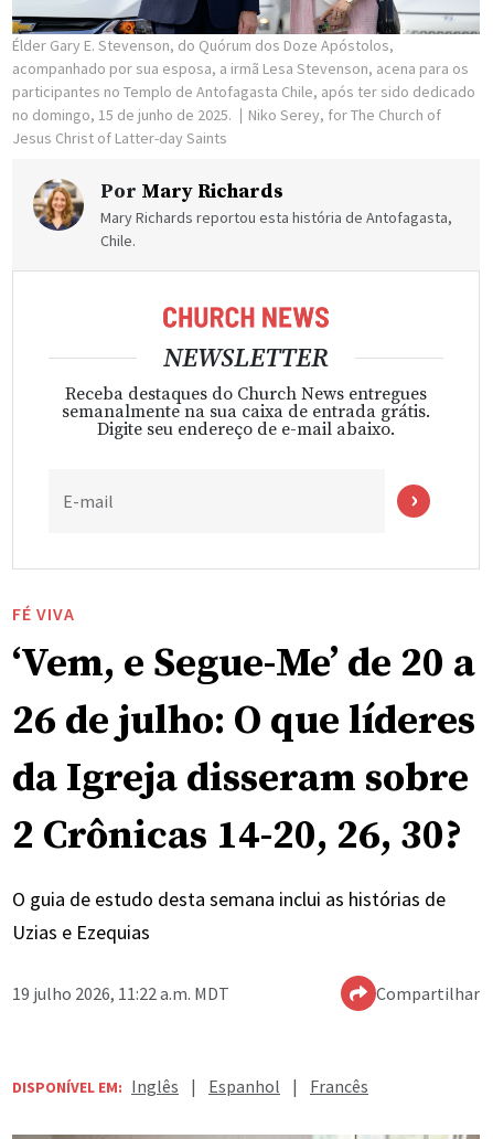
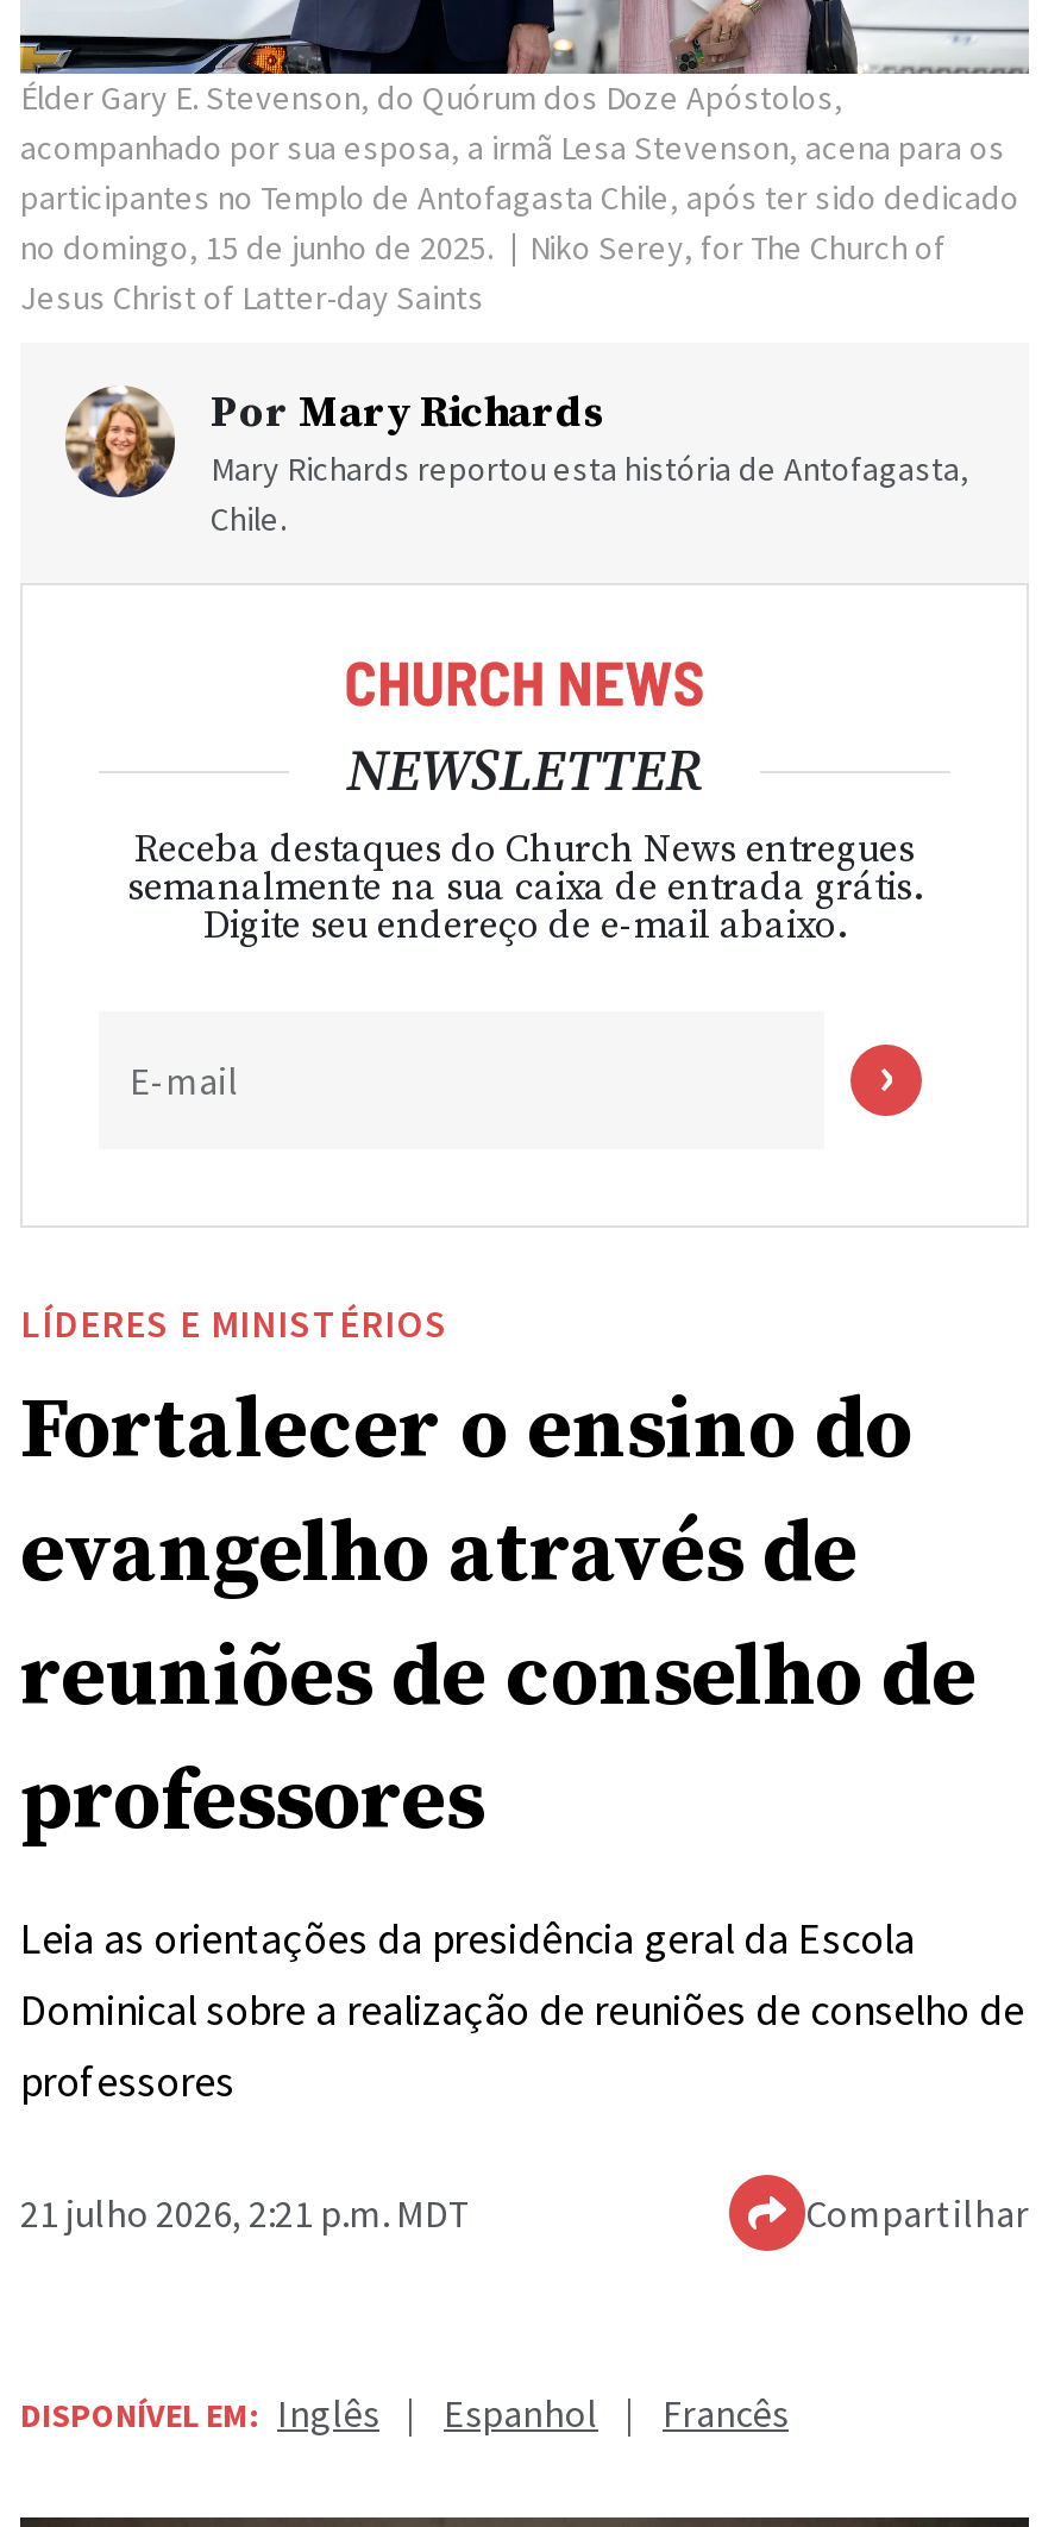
- FÉ VIVA
- ‘Vem, e Segue-Me’ de 20 a
- 26 de julho: O que líderes
- da Igreja disseram sobre
- 2 Crônicas 14-20, 26, 30?
+ LÍDERES E MINISTÉRIOS
+ Fortalecer o ensino do
+ evangelho através de
+ reuniões de conselho de
+ professores

- O guia de estudo desta semana inclui as histórias de
- Uzias e Ezequias
+ Leia as orientações da presidência geral da Escola
+ Dominical sobre a realização de reuniões de conselho de
+ professores

- 19 julho 2026, 11:22 a.m. MDT
+ 21 julho 2026, 2:21 p.m. MDT
